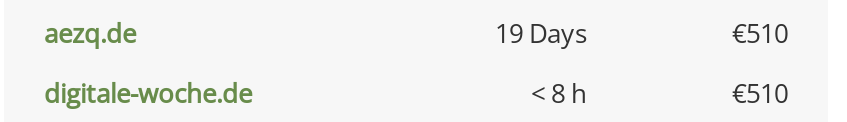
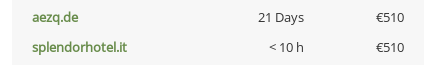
- 19 Days
+ 21 Days

- digitale-woche.de
- < 8 h
+ splendorhotel.it
+ < 10 h
